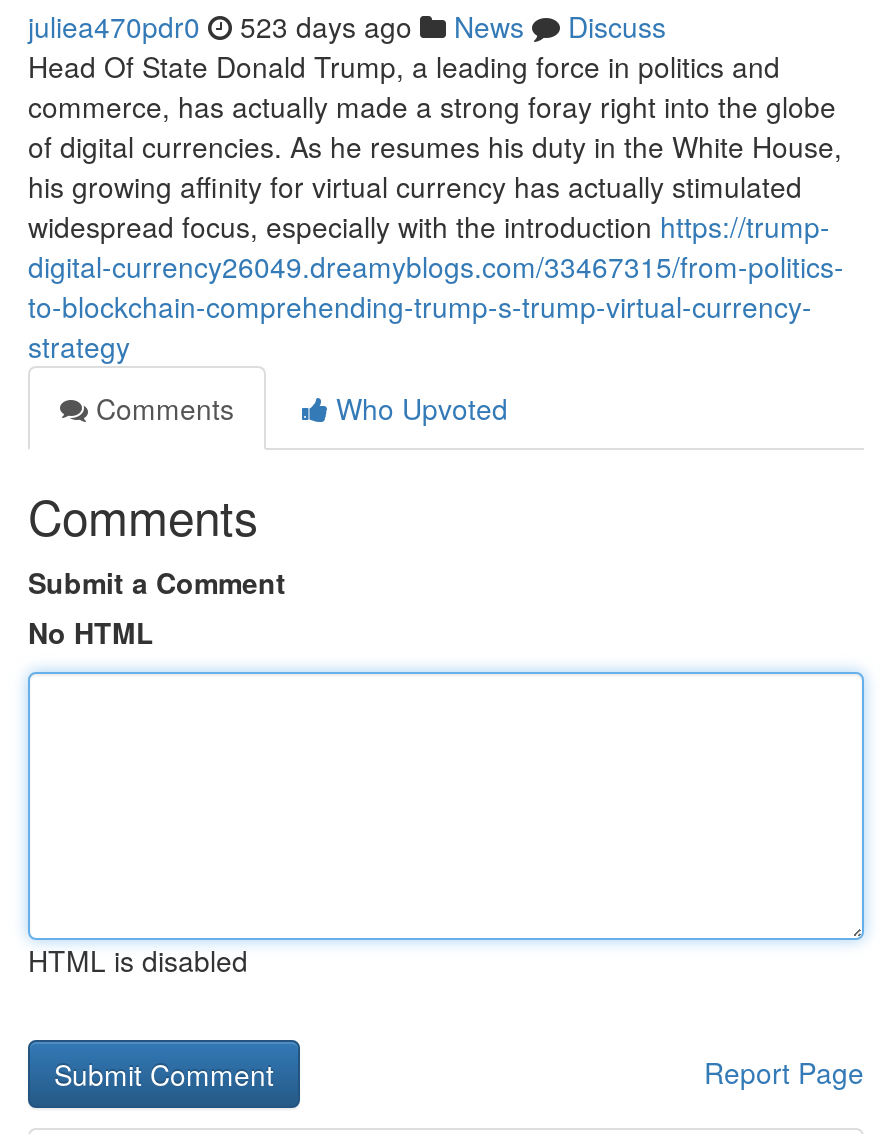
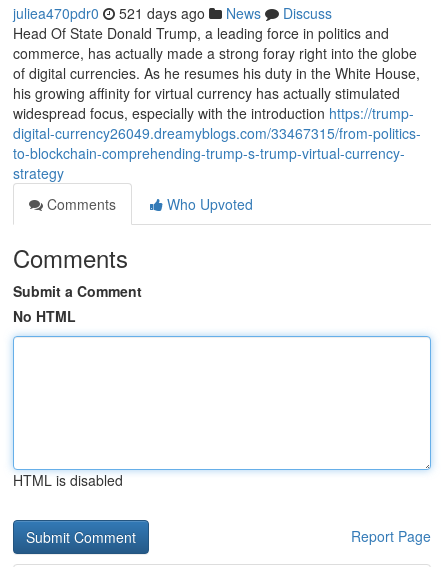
- juliea470pdr0 523 days ago News Discuss
+ juliea470pdr0 521 days ago News Discuss
